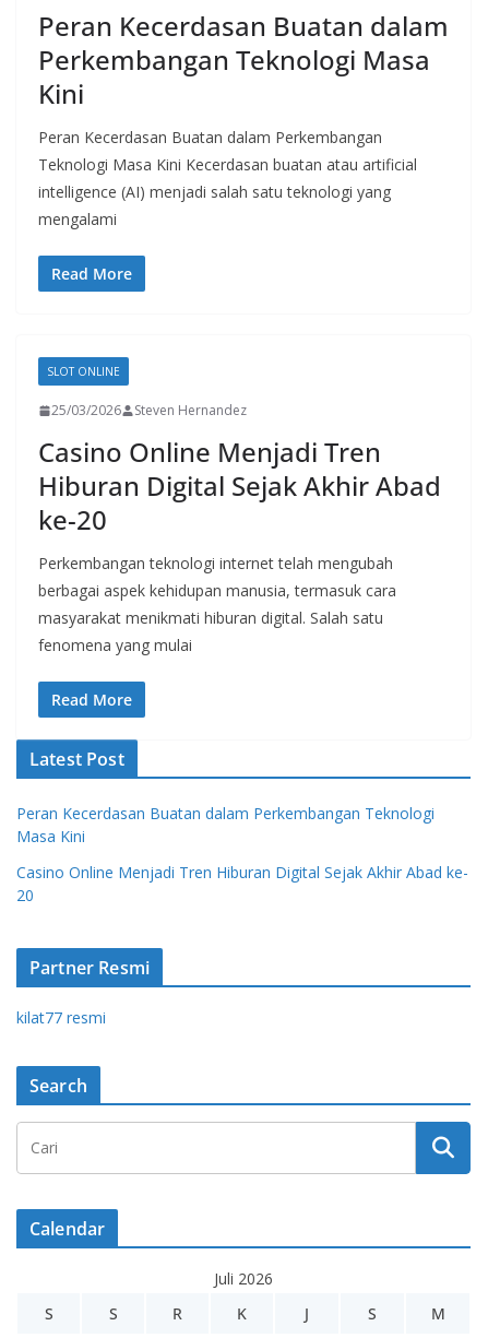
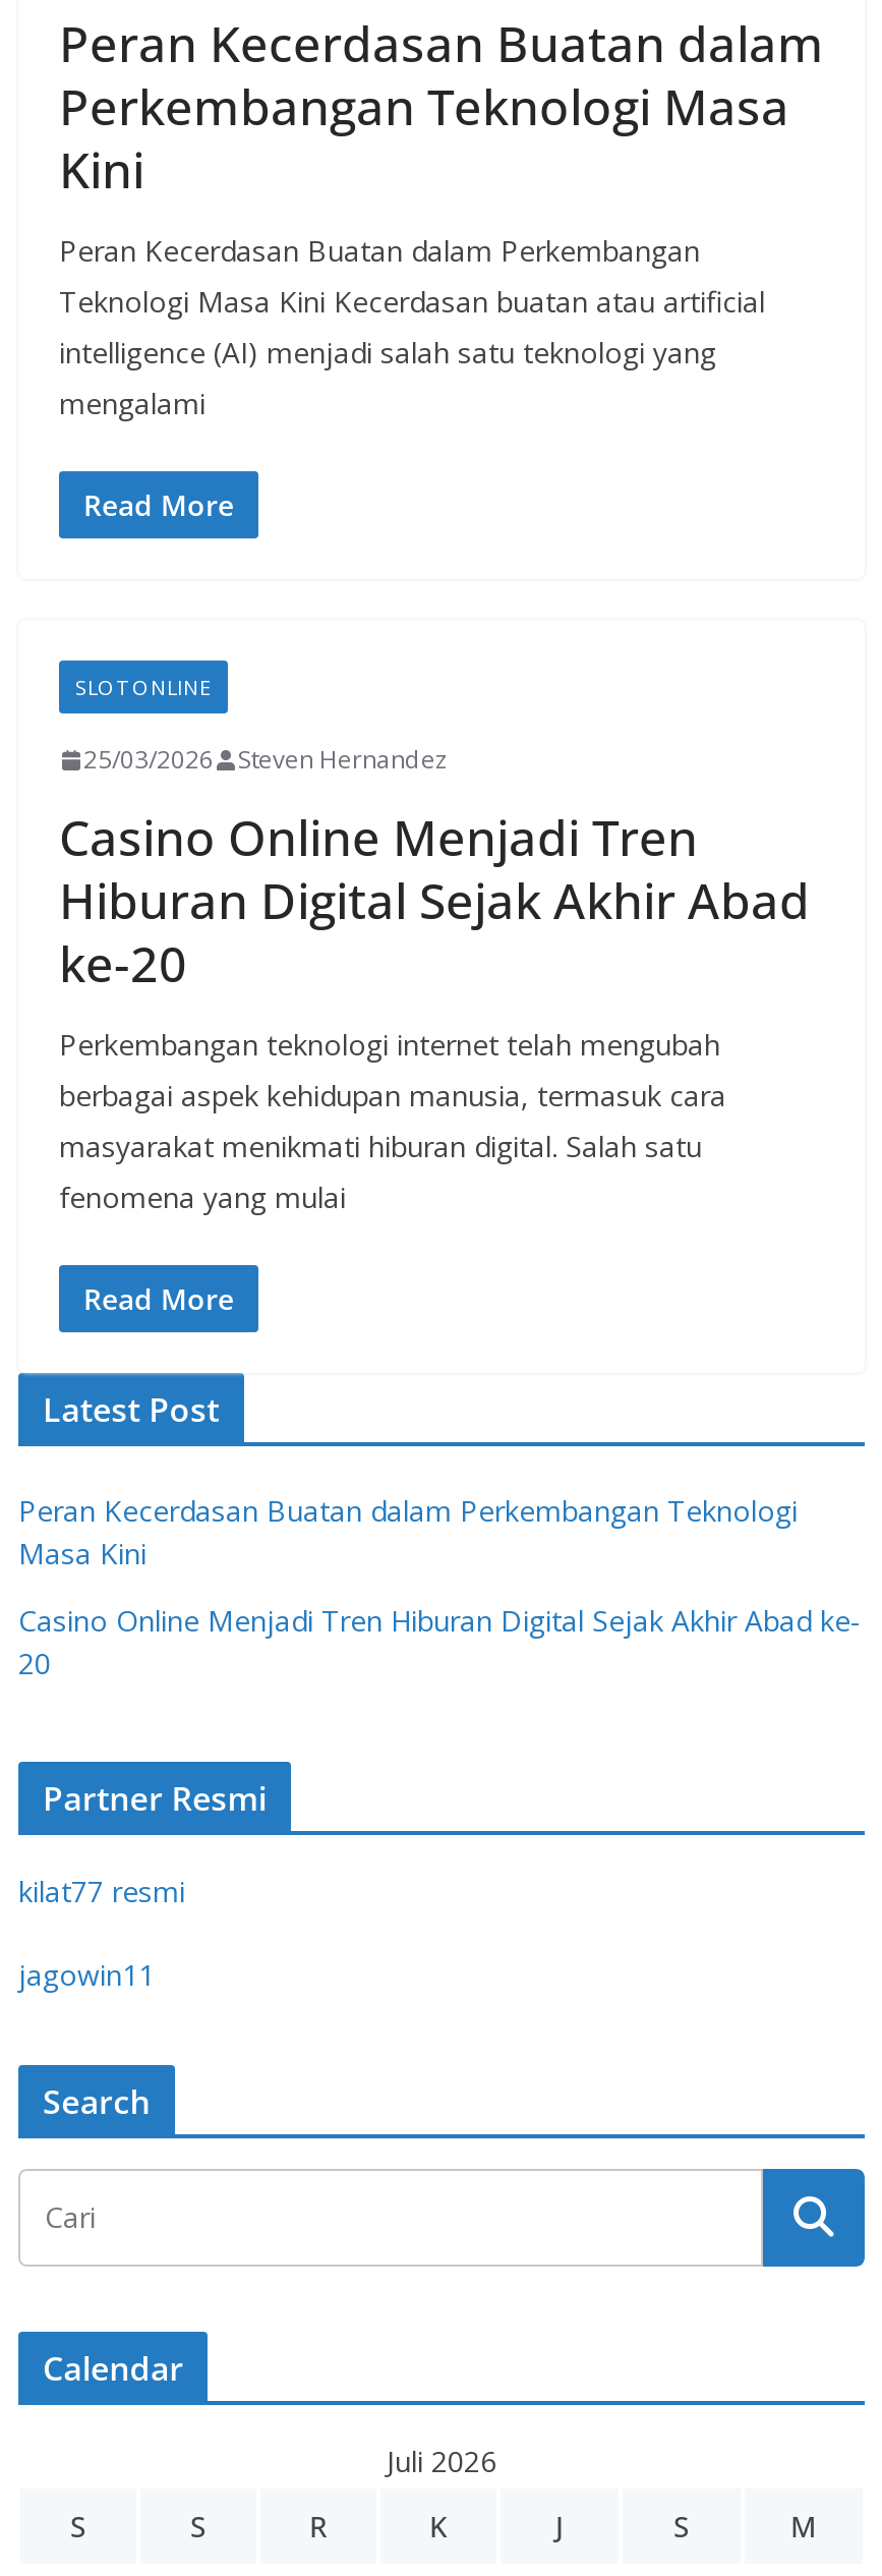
+ jagowin11
